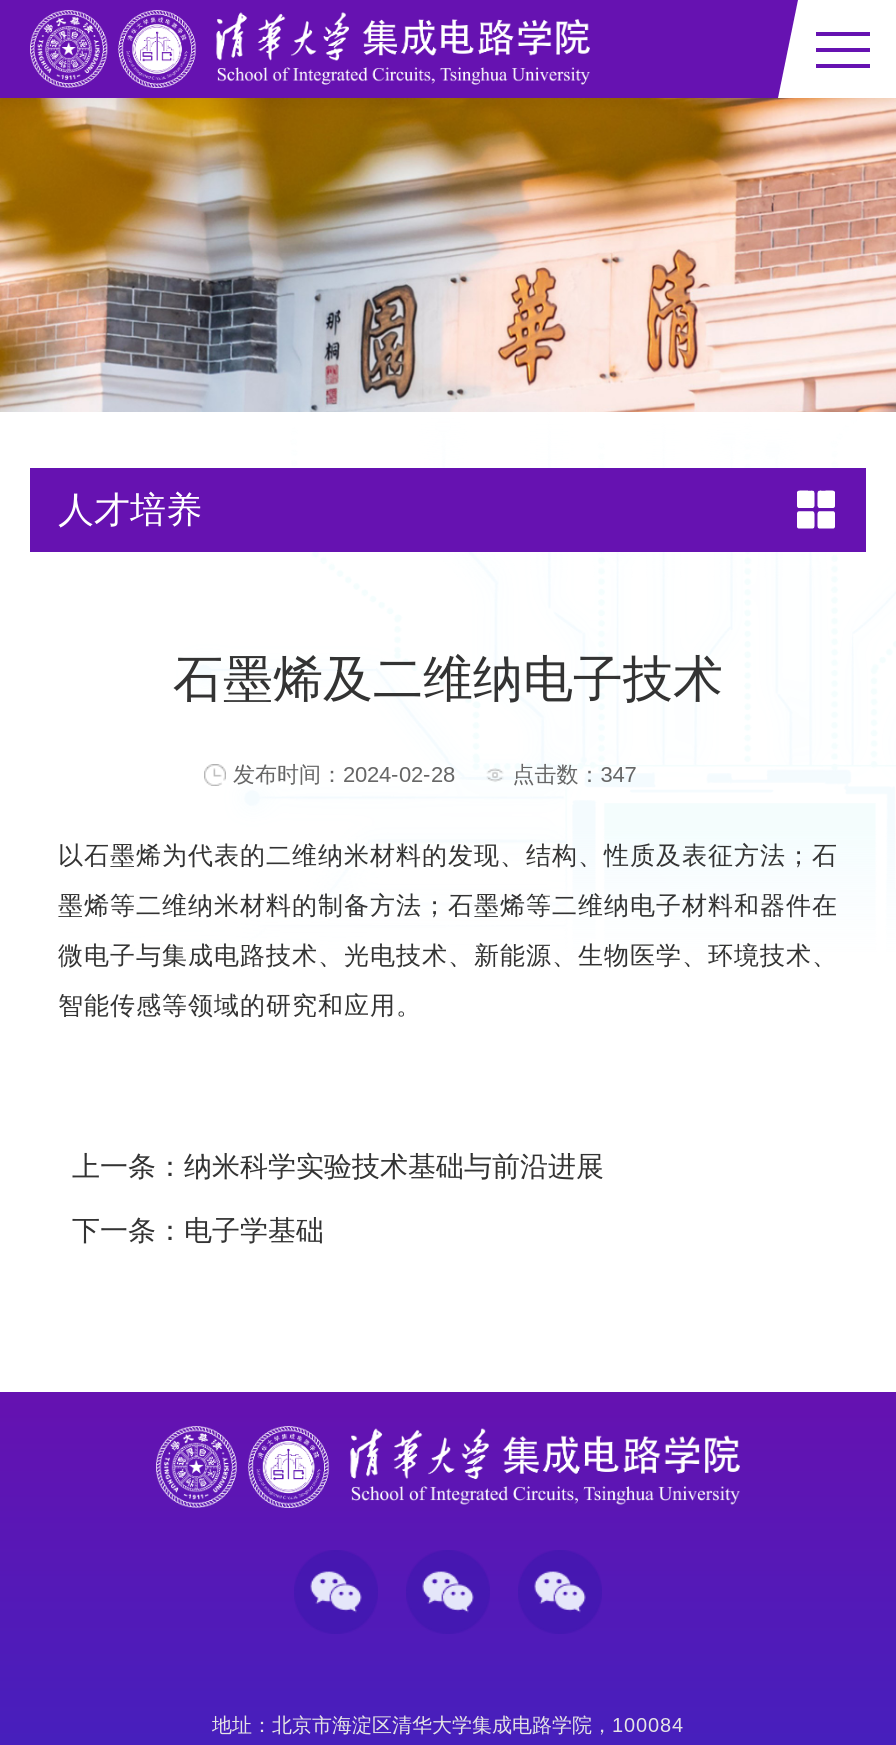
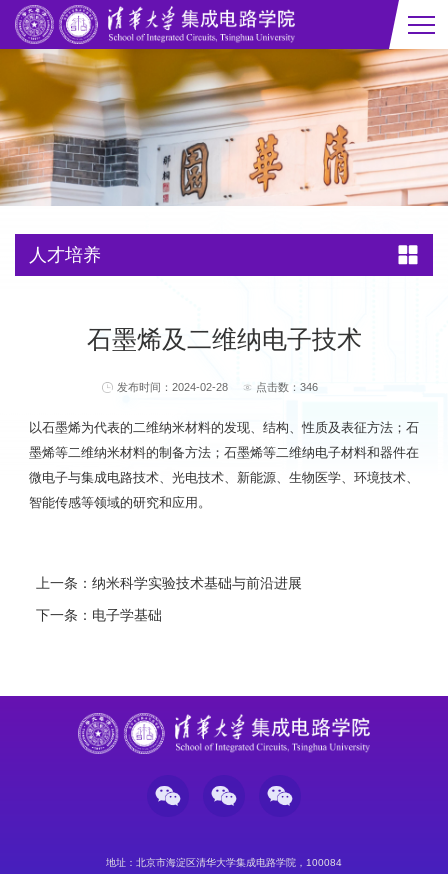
- 点击数：347
+ 点击数：346
